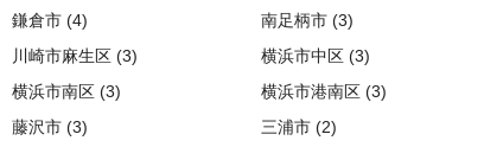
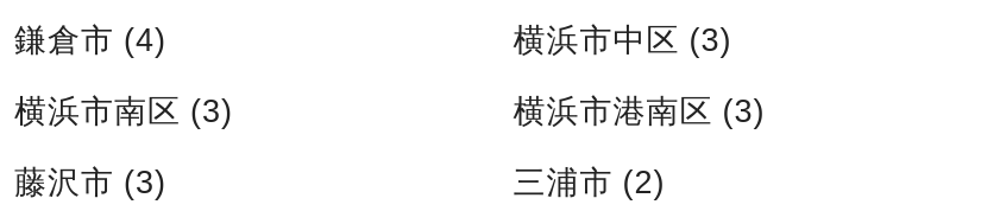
- 南足柄市 (3)
- 川崎市麻生区 (3)
